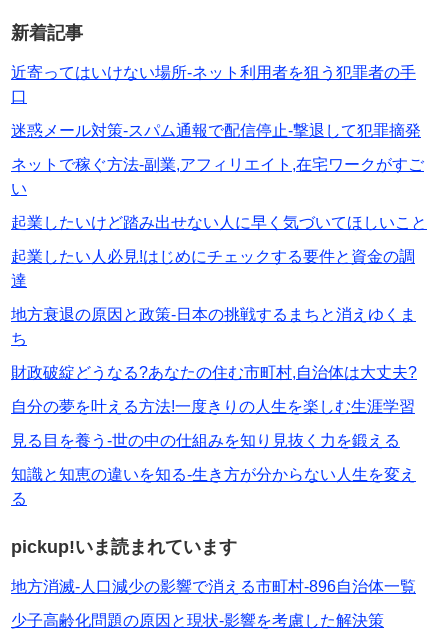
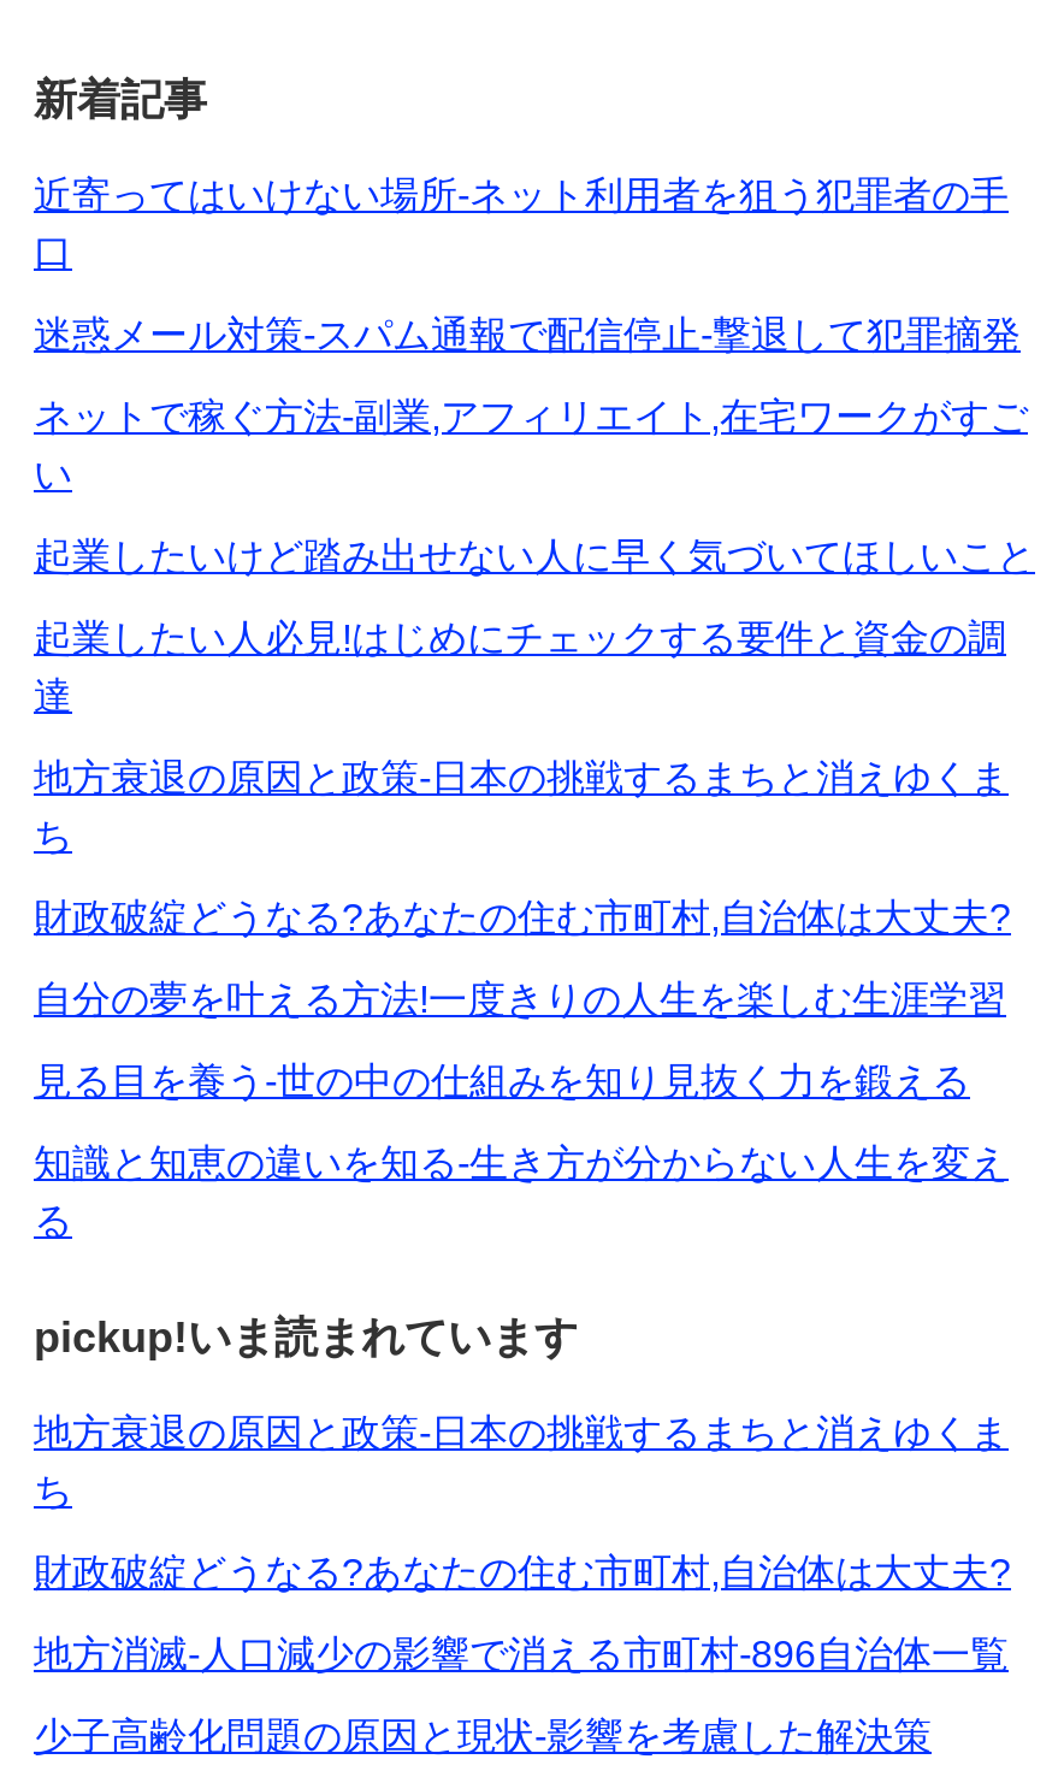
+ 地方衰退の原因と政策-日本の挑戦するまちと消えゆくま
+ ち
+ 財政破綻どうなる?あなたの住む市町村,自治体は大丈夫?
